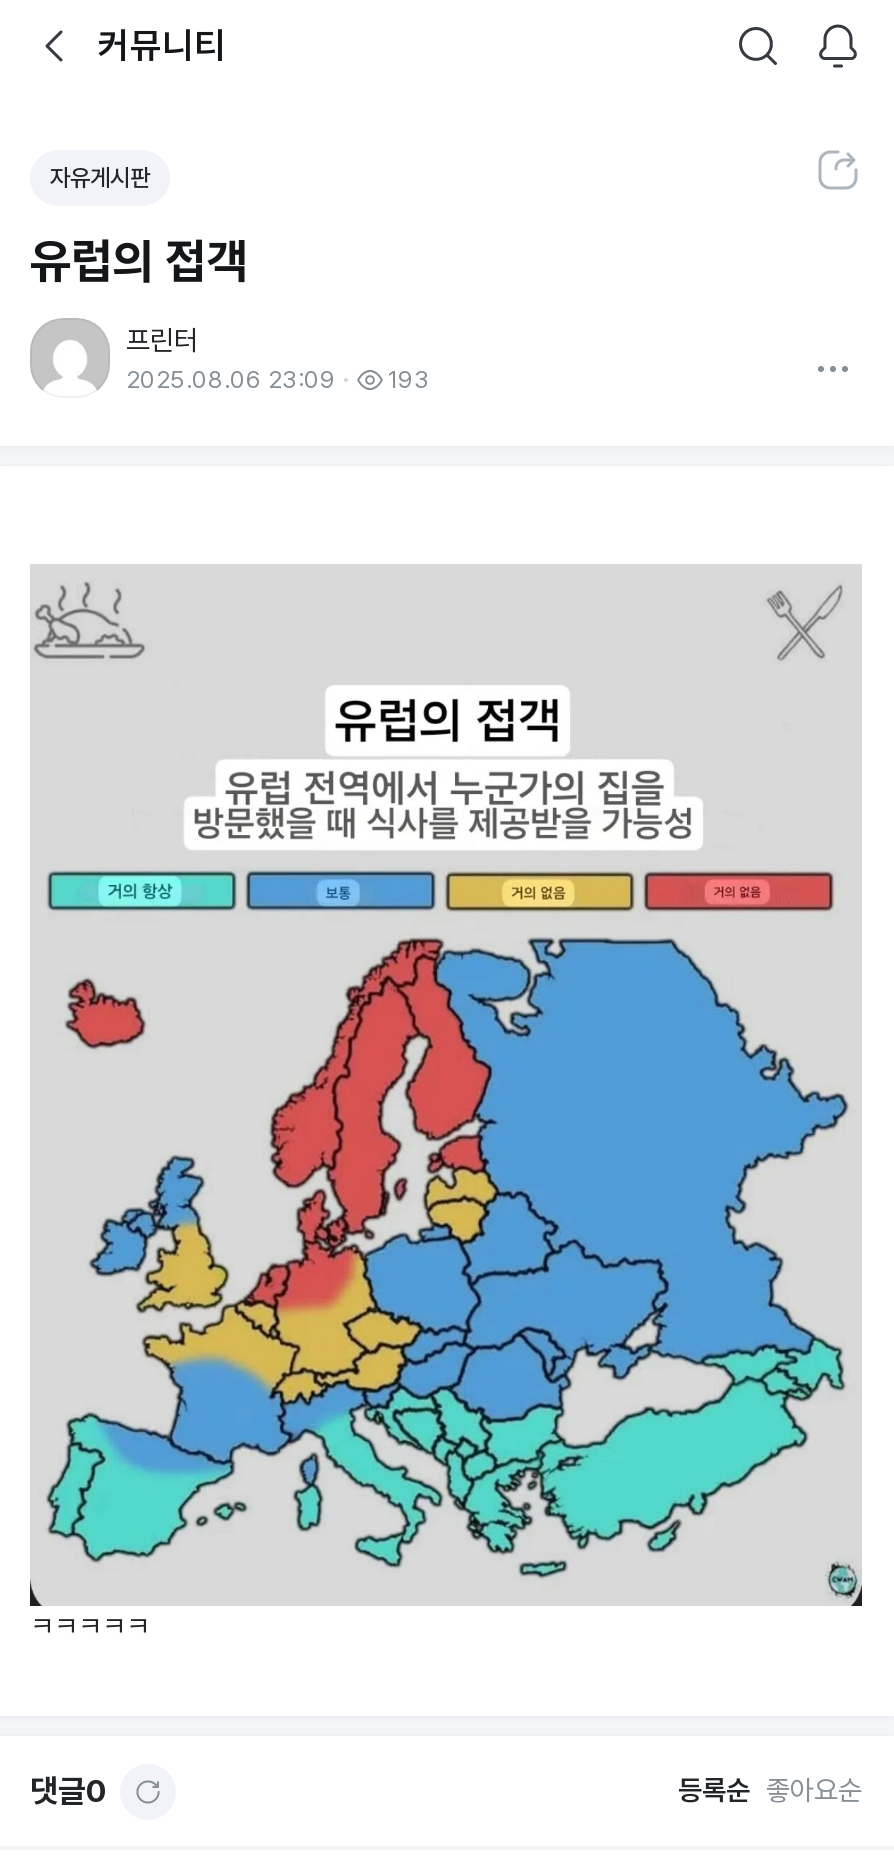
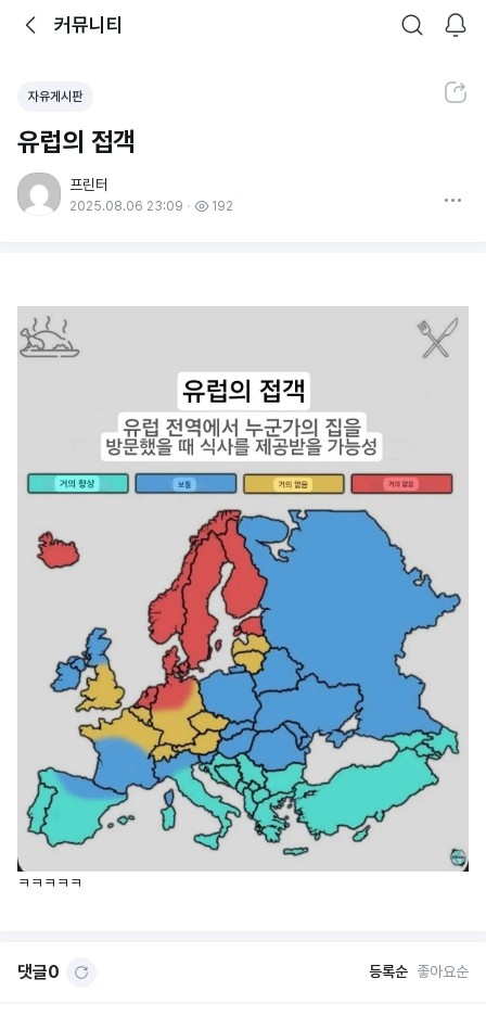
- 2025.08.06 23:09 193
+ 2025.08.06 23:09 192
